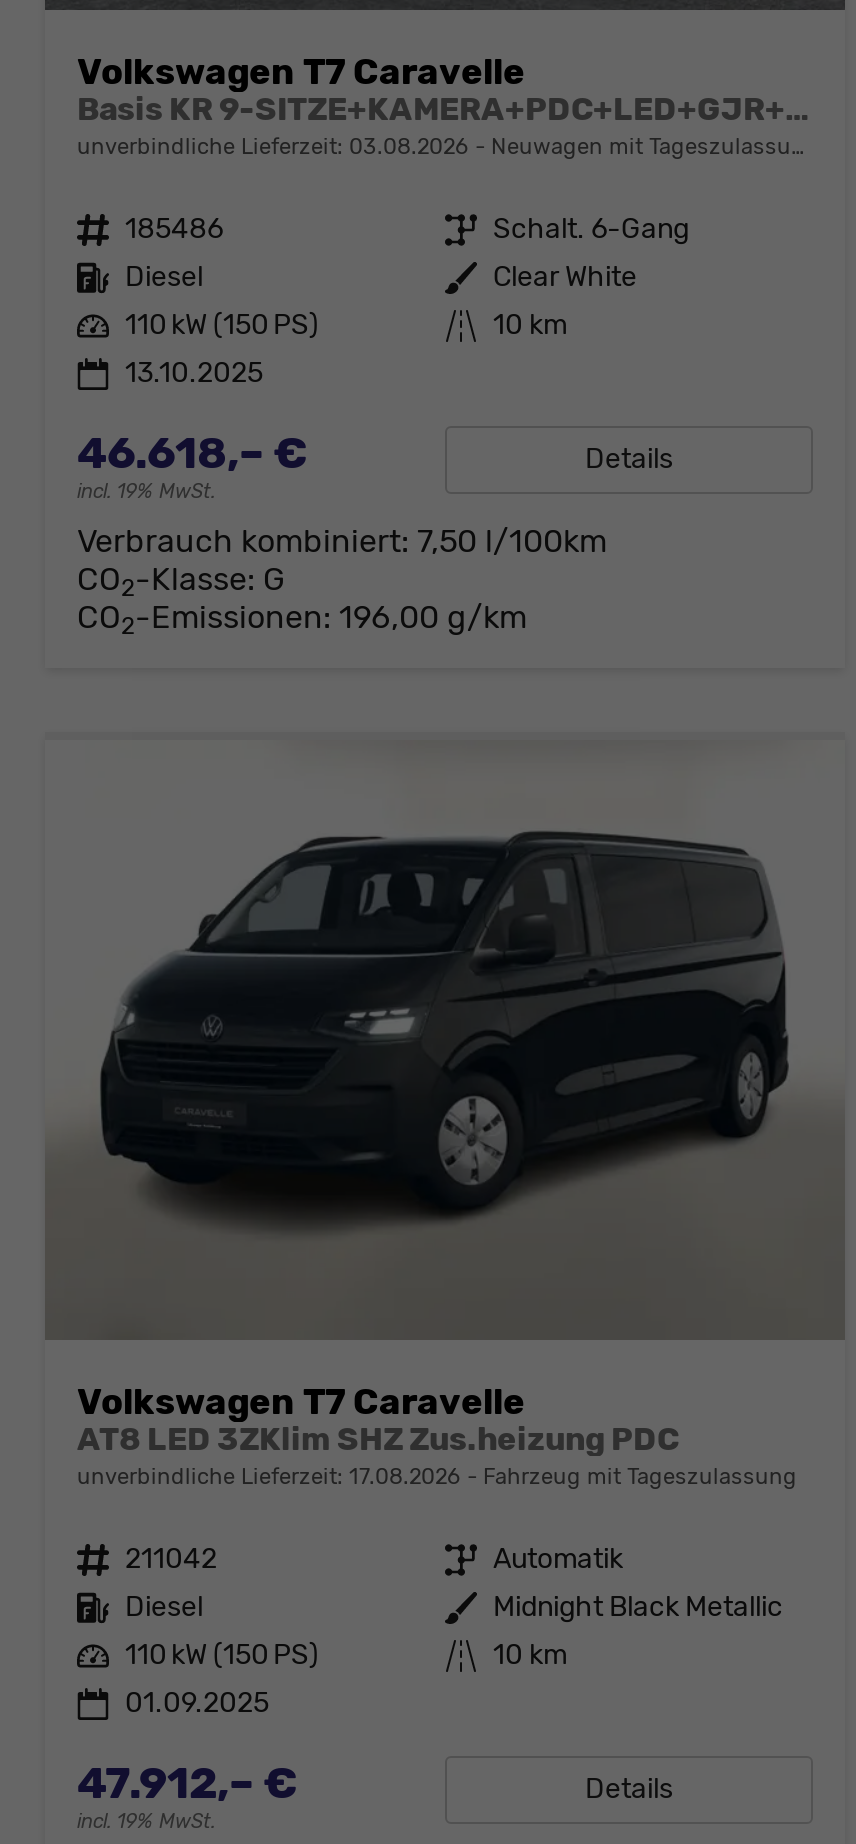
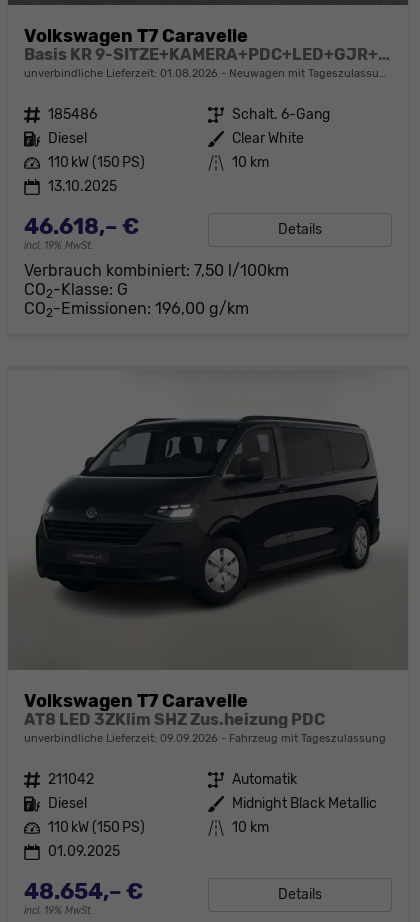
- unverbindliche Lieferzeit: 03.08.2026
+ unverbindliche Lieferzeit: 01.08.2026

- unverbindliche Lieferzeit: 17.08.2026
+ unverbindliche Lieferzeit: 09.09.2026

- 47.912,– €
+ 48.654,– €
